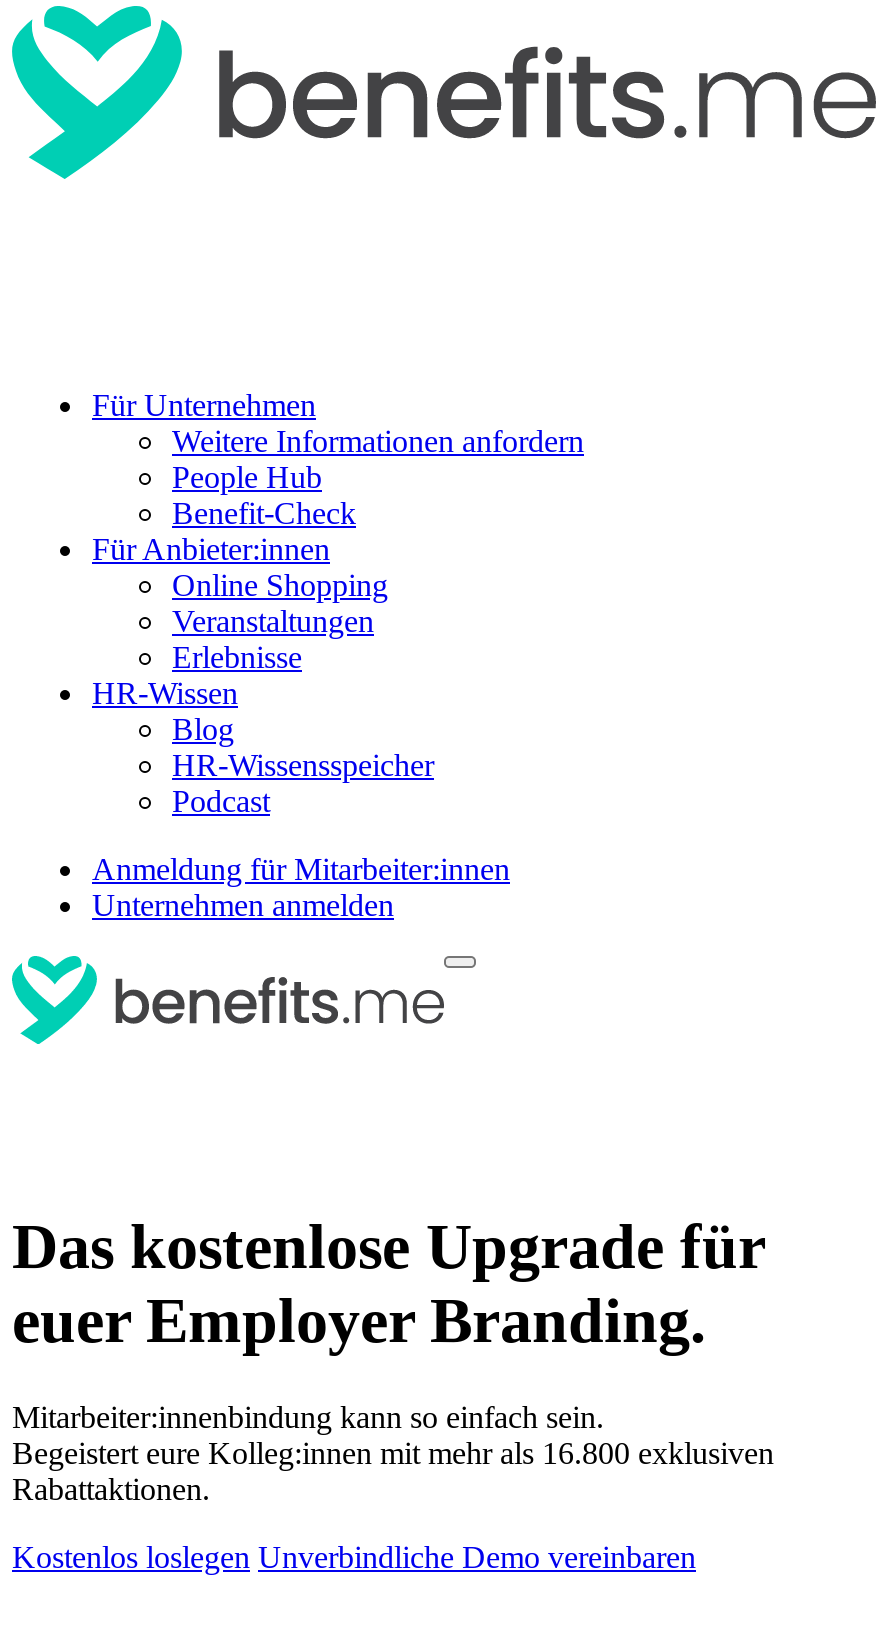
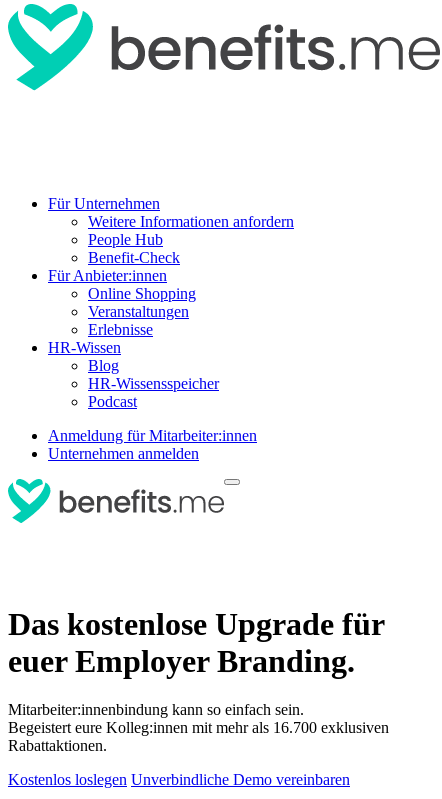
- Begeistert eure Kolleg:innen mit mehr als 16.800 exklusiven
+ Begeistert eure Kolleg:innen mit mehr als 16.700 exklusiven
